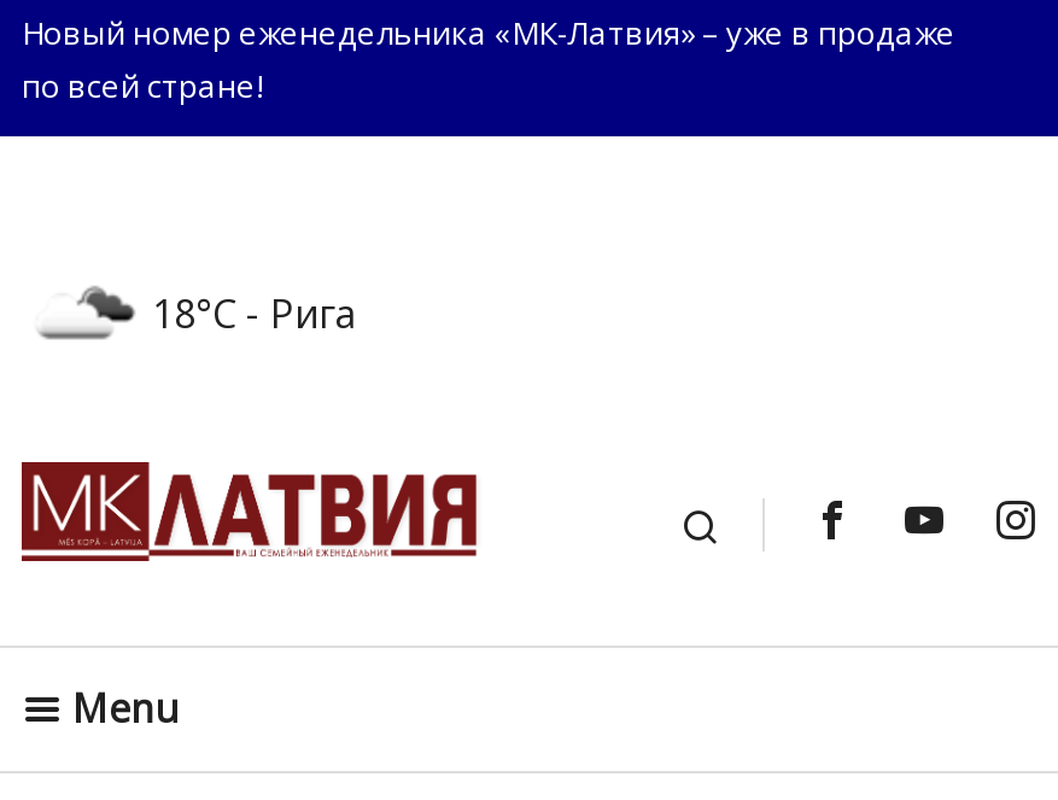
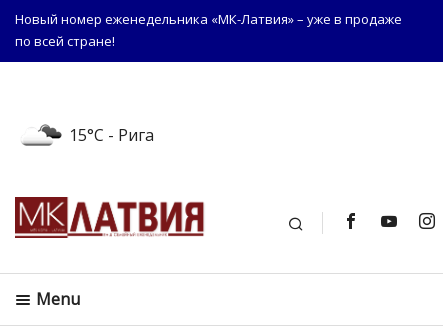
- 18°C - Рига
+ 15°C - Рига
